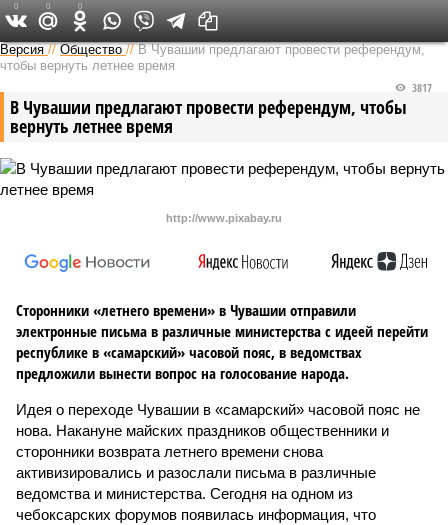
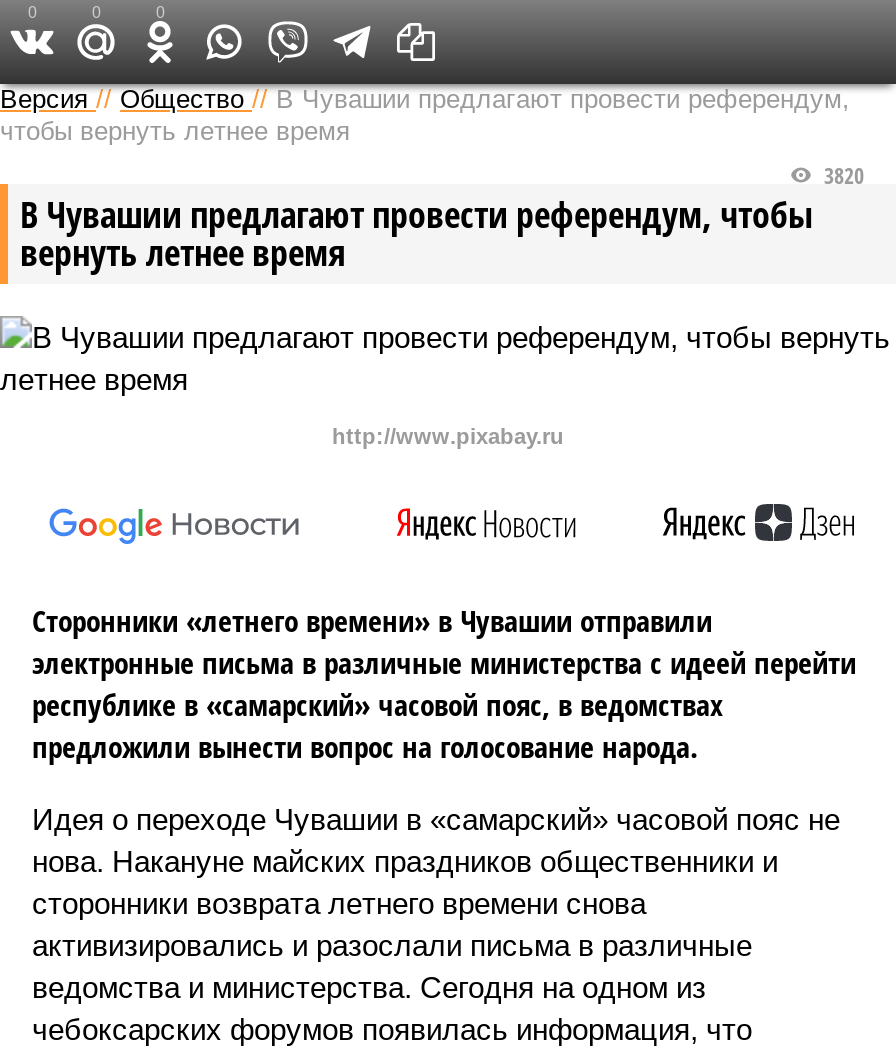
- 3817
+ 3820
